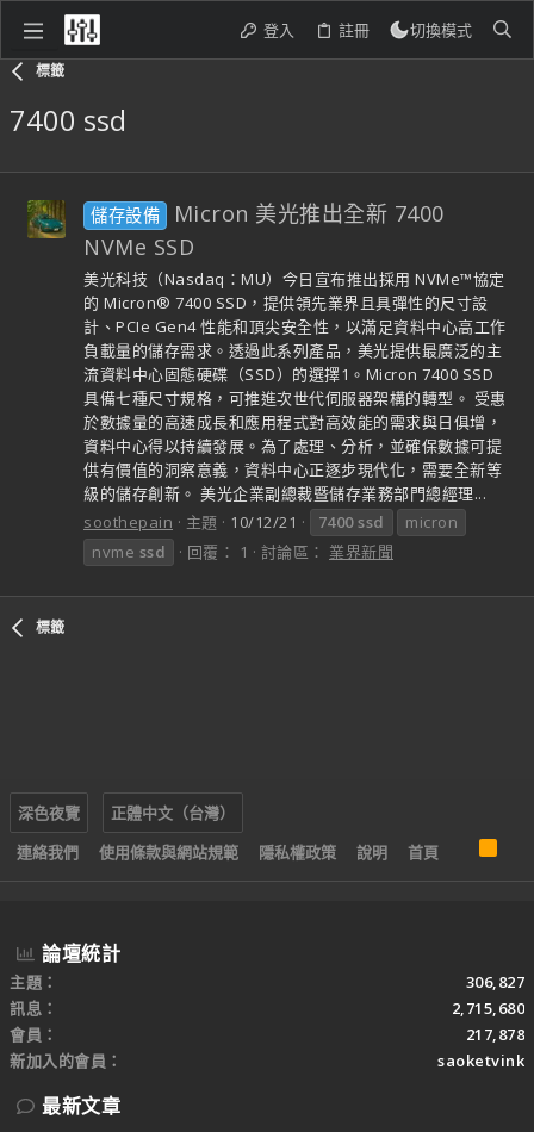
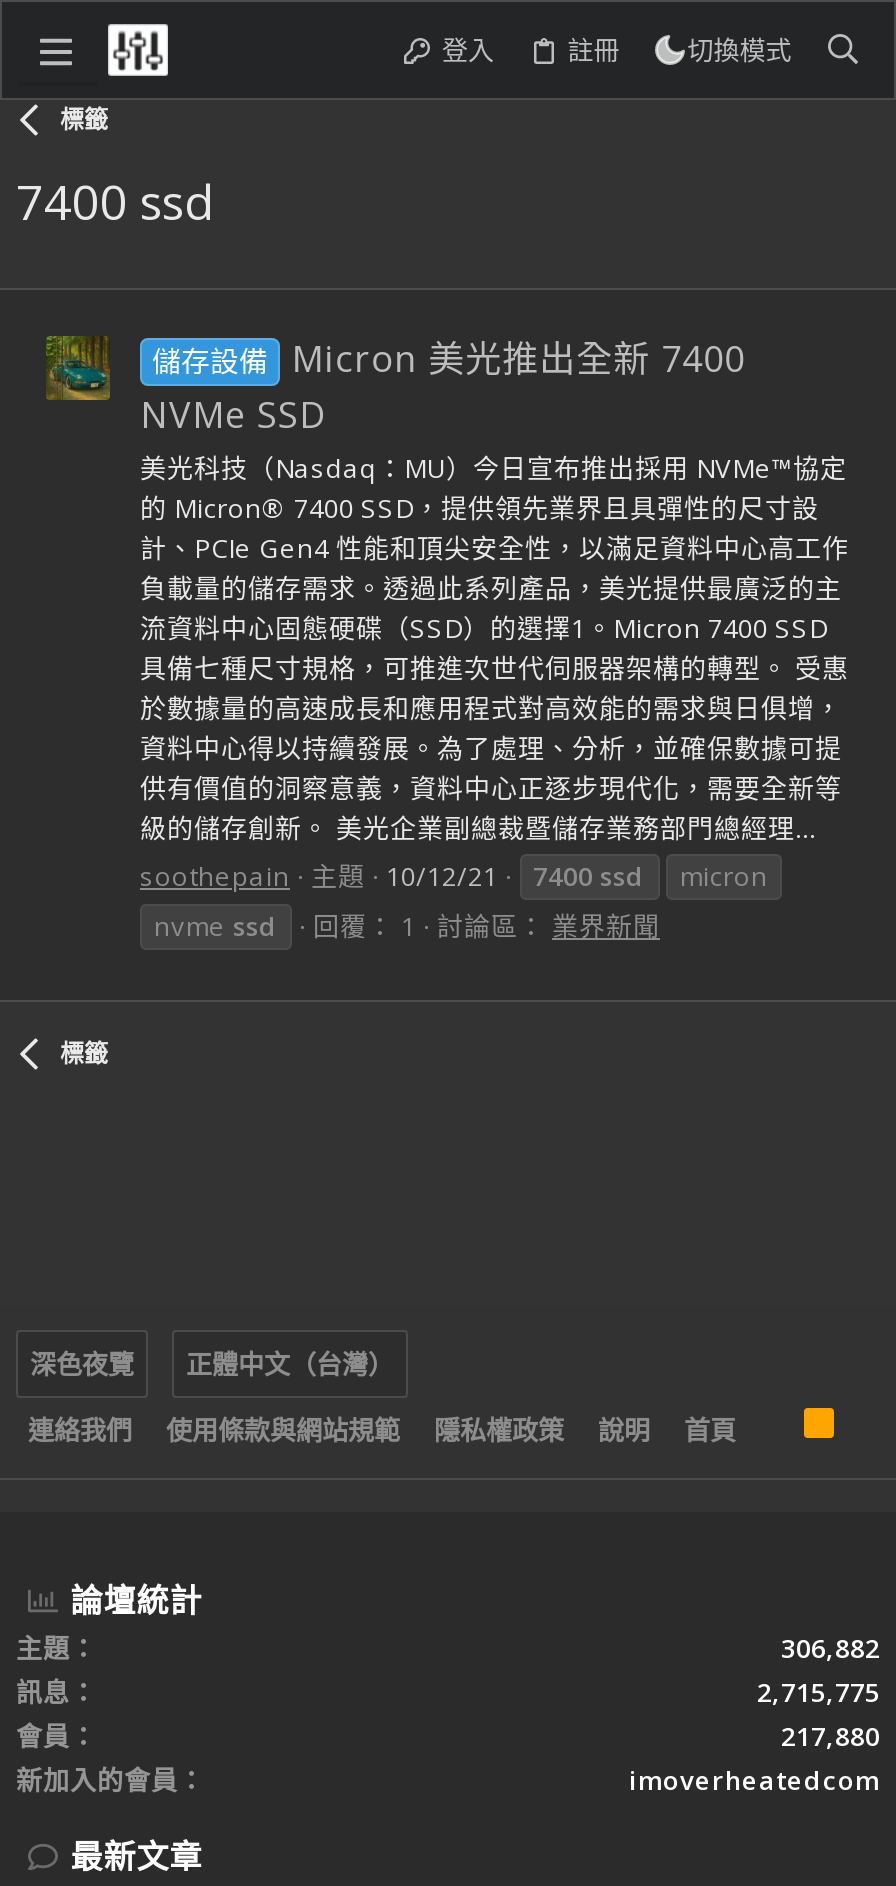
- 306,827
+ 306,882

- 2,715,680
+ 2,715,775

- 217,878
+ 217,880

- saoketvink
+ imoverheatedcom
